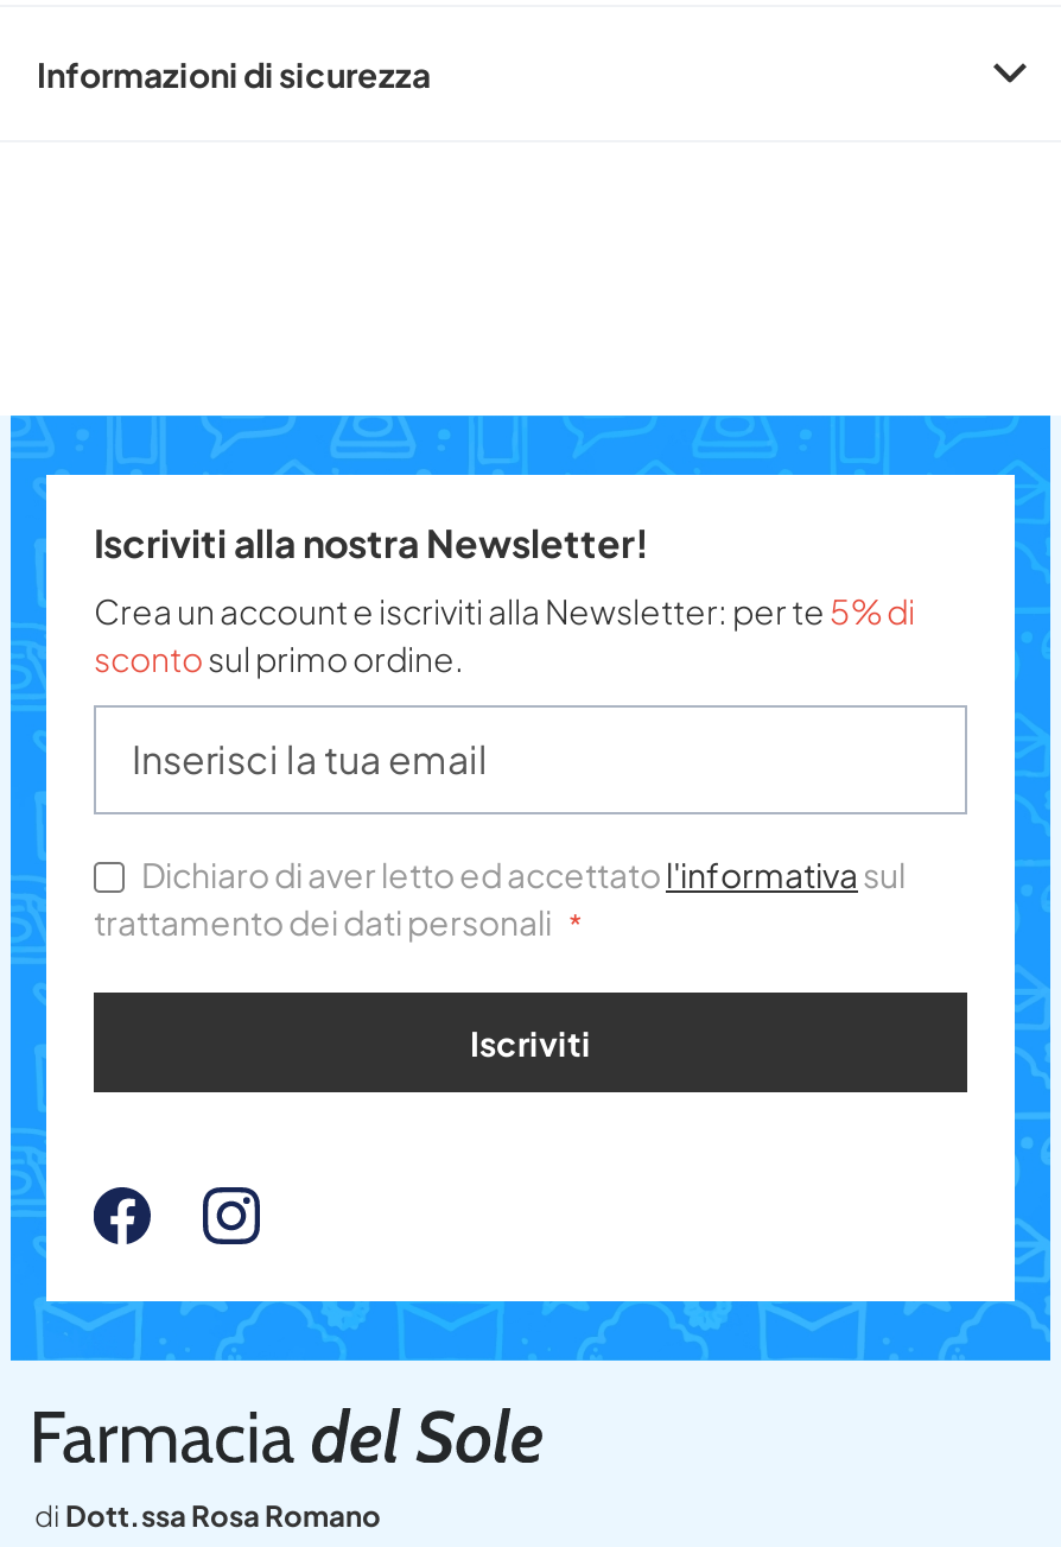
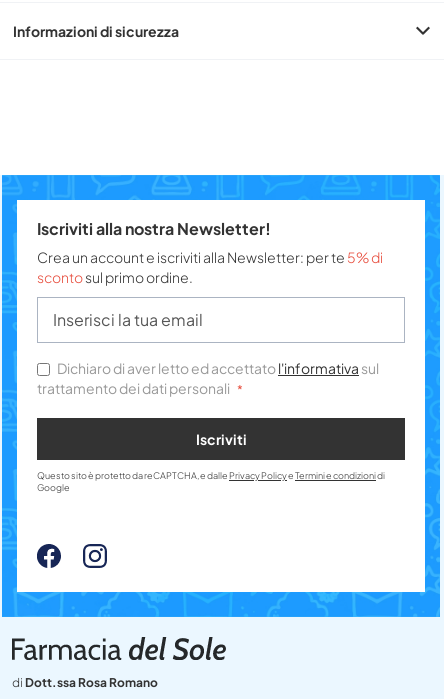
+ Questo sito è protetto da reCAPTCHA, e dalle Privacy Policye Termini e condizioni di
+ Google
